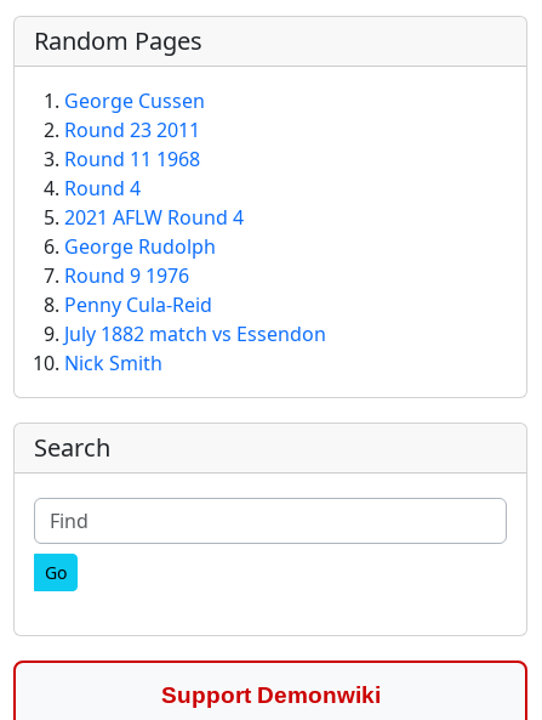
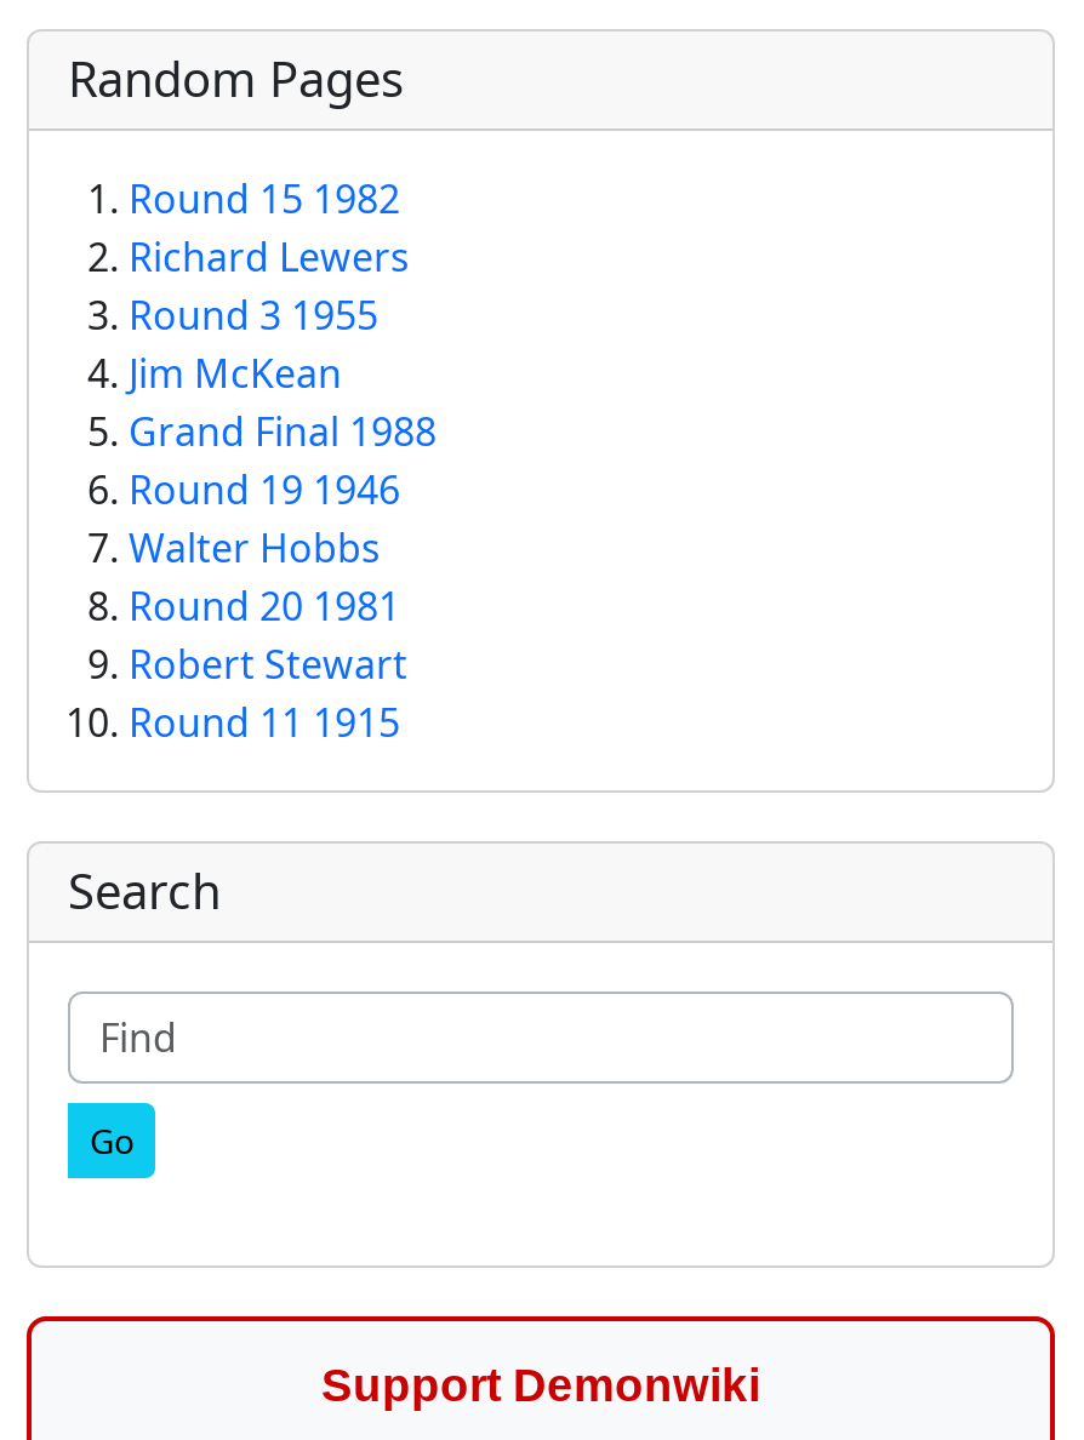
- George Cussen
- Round 23 2011
- Round 11 1968
- Round 4
- 2021 AFLW Round 4
- George Rudolph
- Round 9 1976
- Penny Cula-Reid
- July 1882 match vs Essendon
- Nick Smith
+ Round 15 1982
+ Richard Lewers
+ Round 3 1955
+ Jim McKean
+ Grand Final 1988
+ Round 19 1946
+ Walter Hobbs
+ Round 20 1981
+ Robert Stewart
+ Round 11 1915
